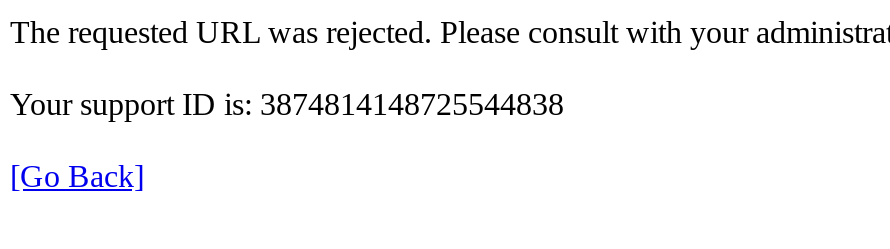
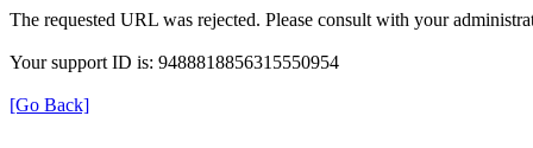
- Your support ID is: 3874814148725544838
+ Your support ID is: 9488818856315550954
